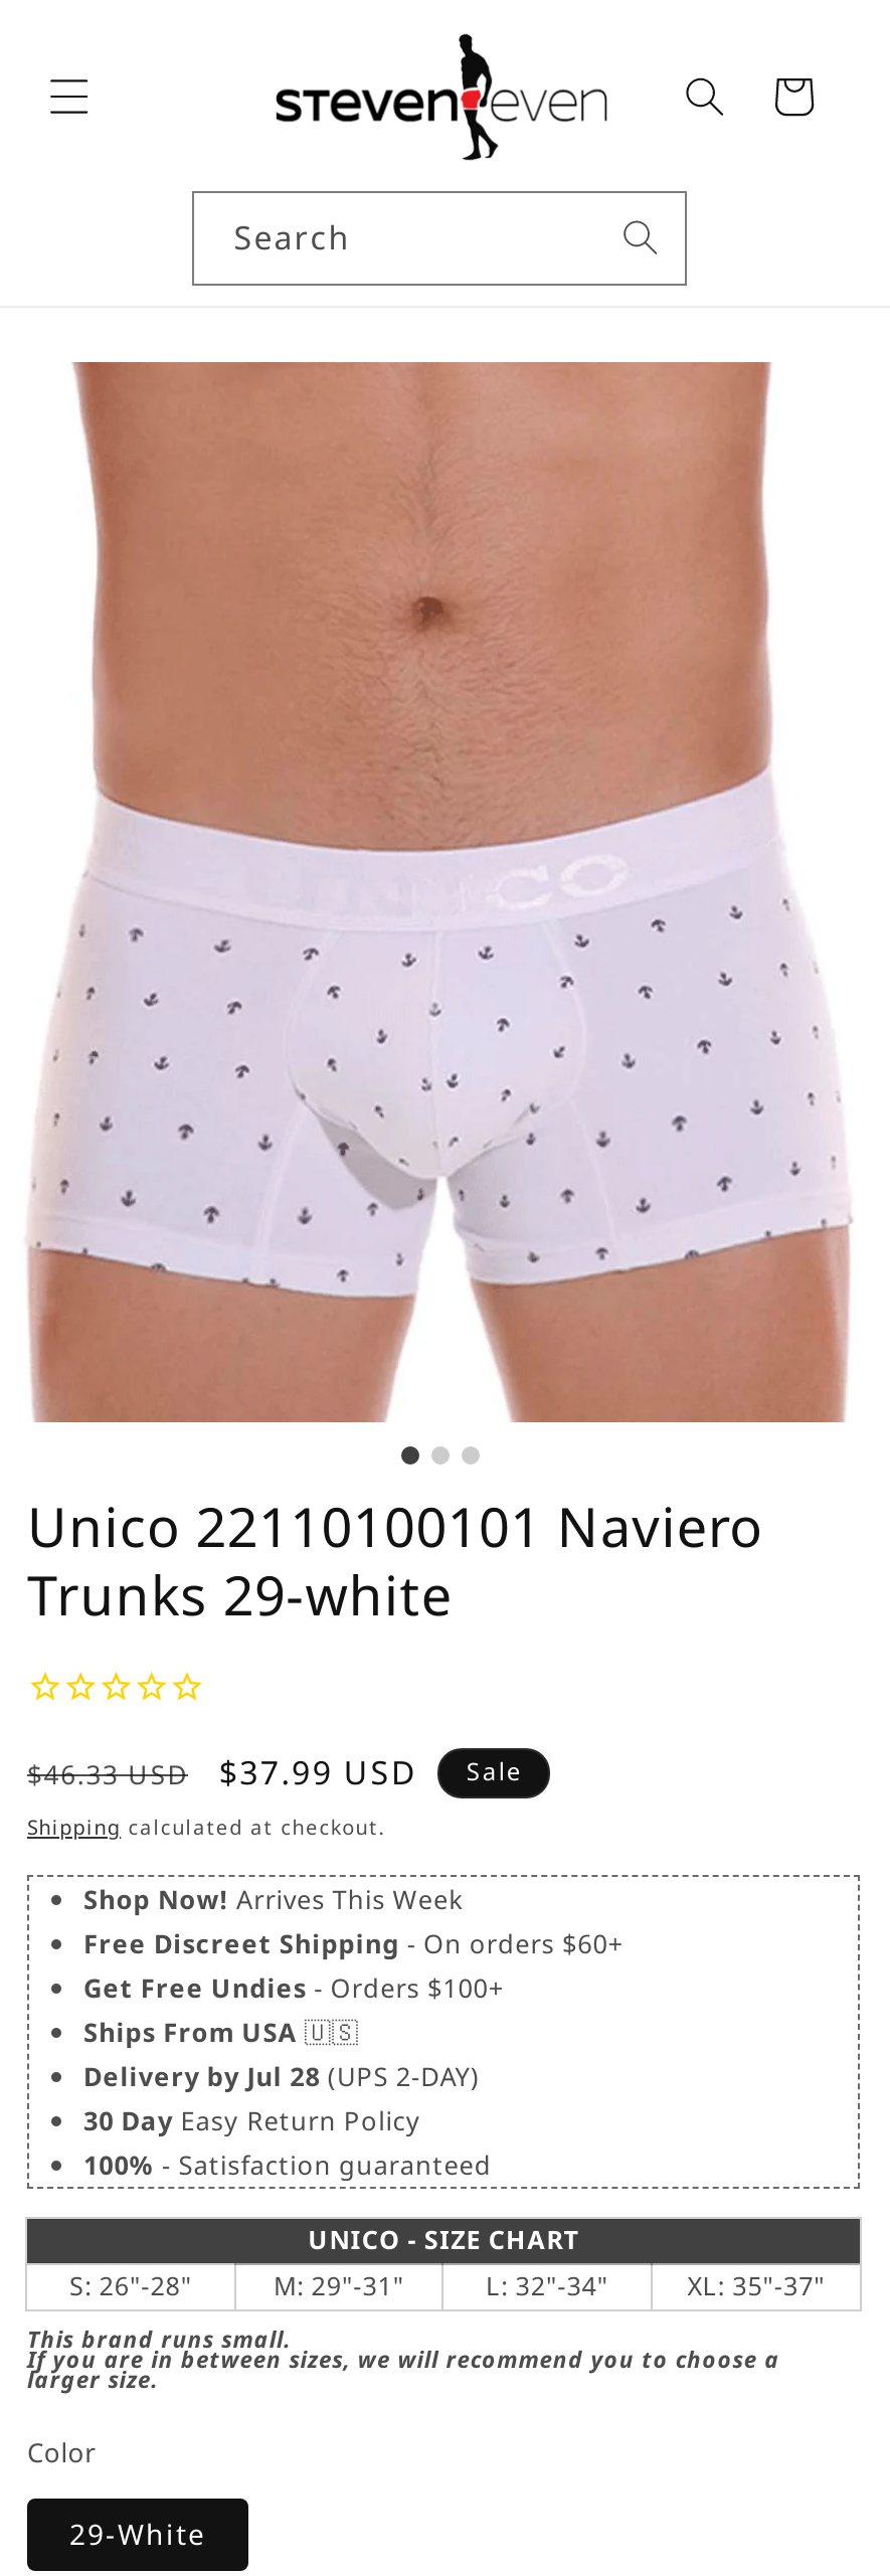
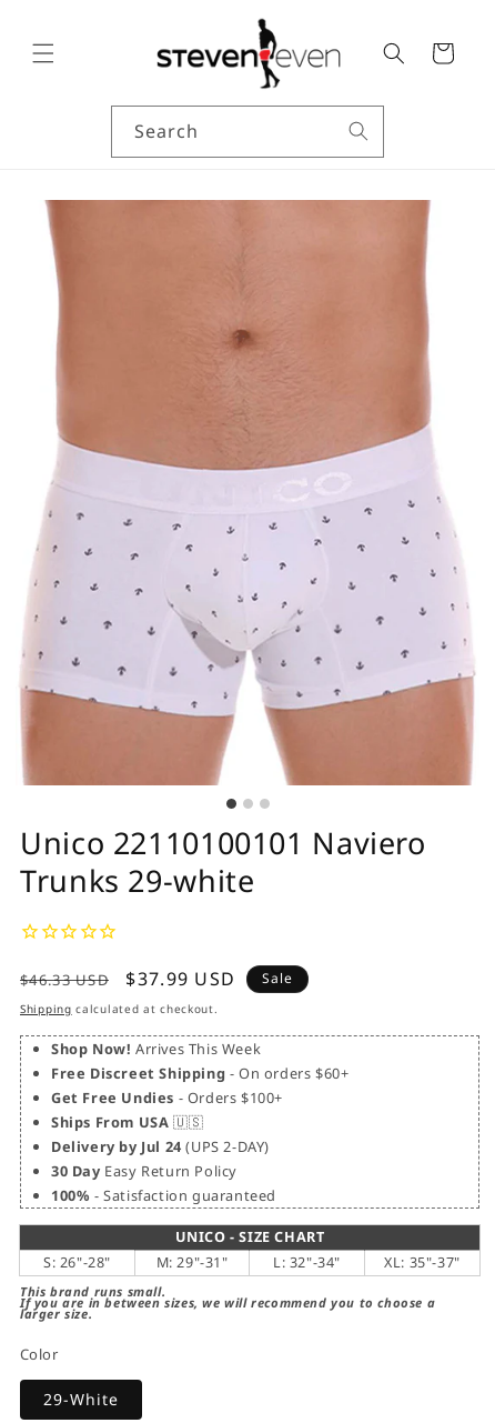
- Delivery by Jul 28 (UPS 2-DAY)
+ Delivery by Jul 24 (UPS 2-DAY)
